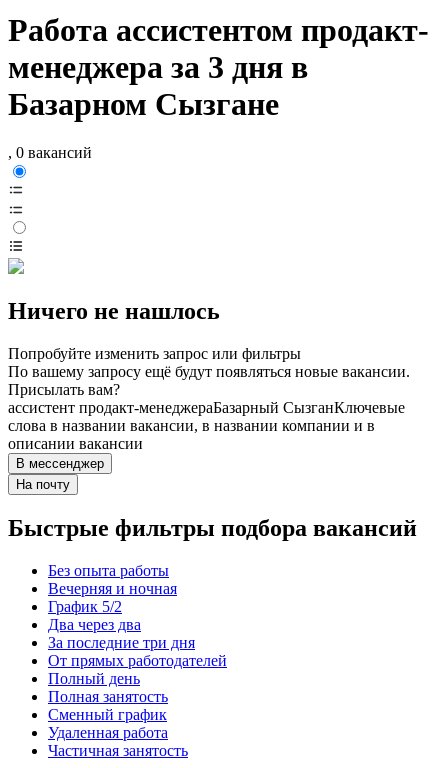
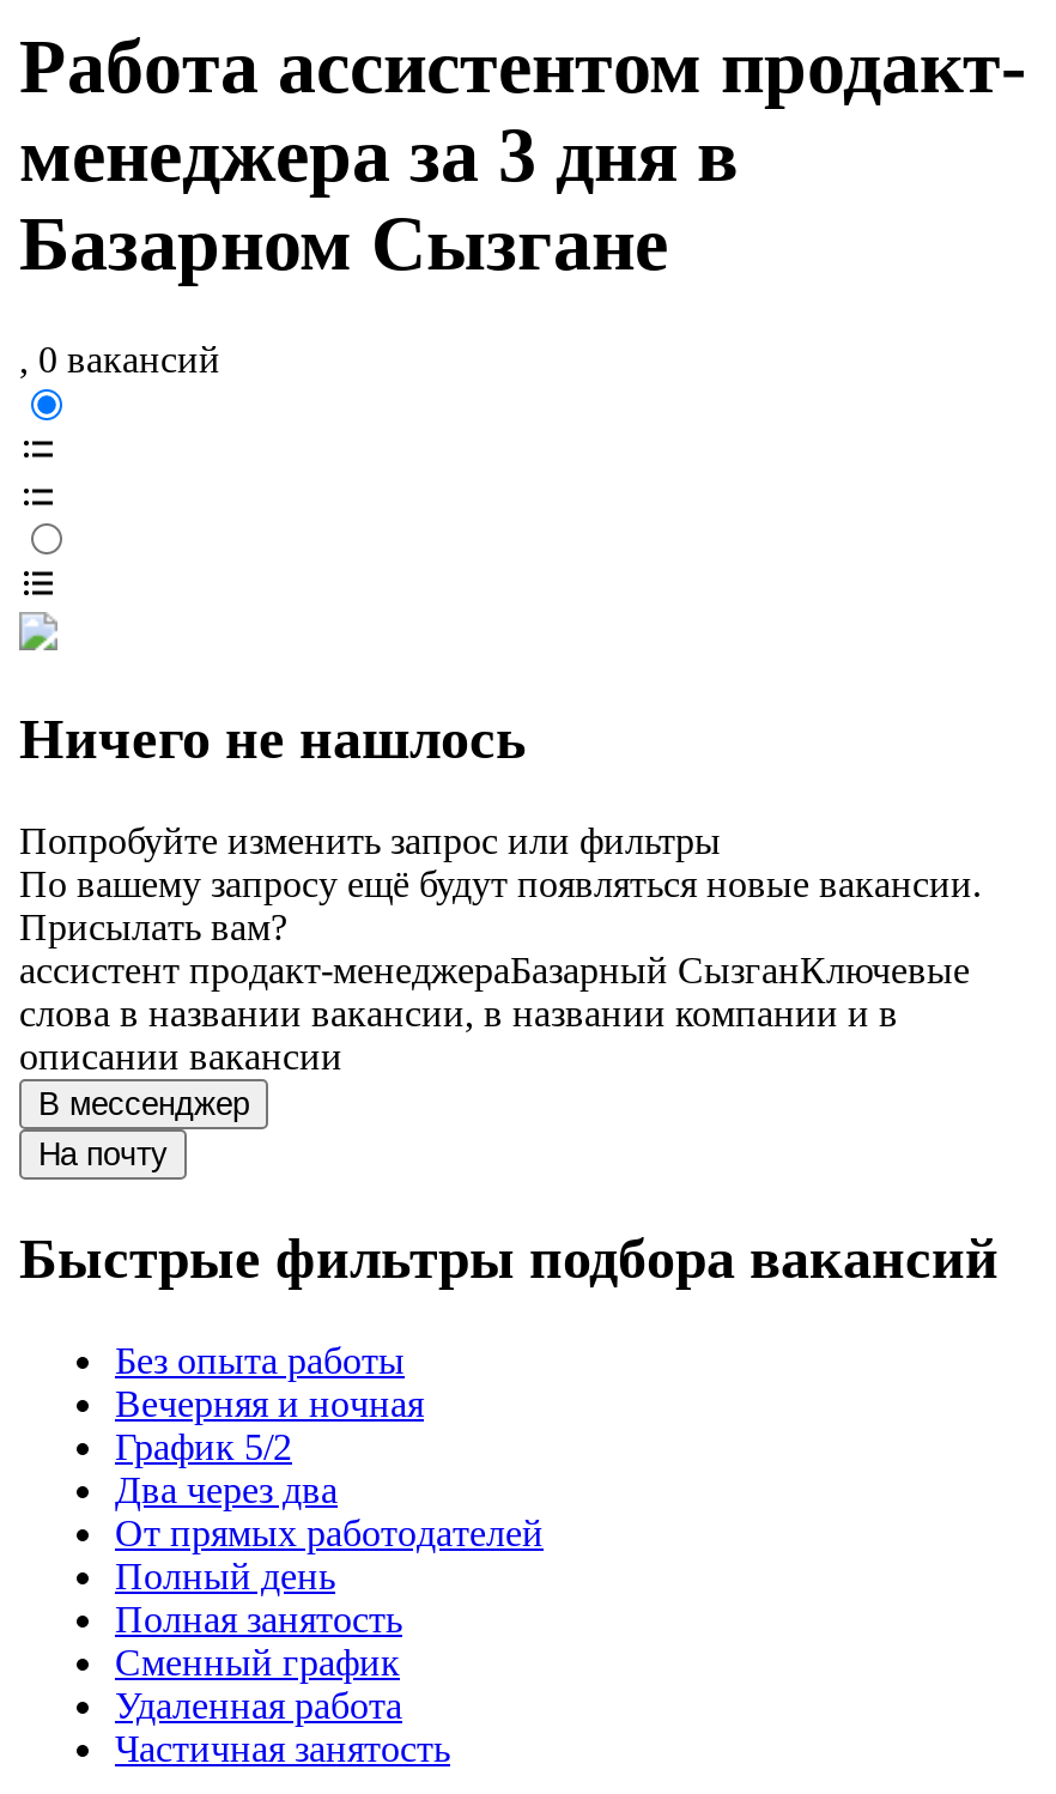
- За последние три дня
